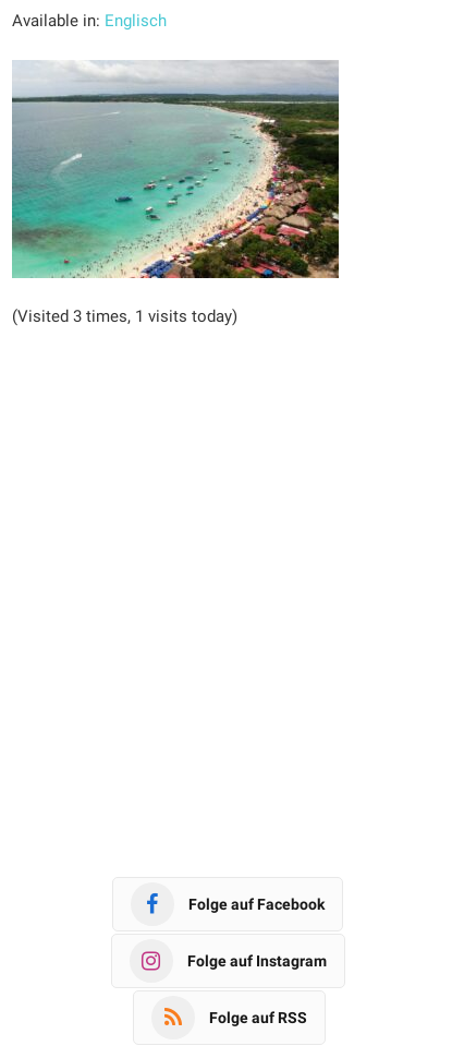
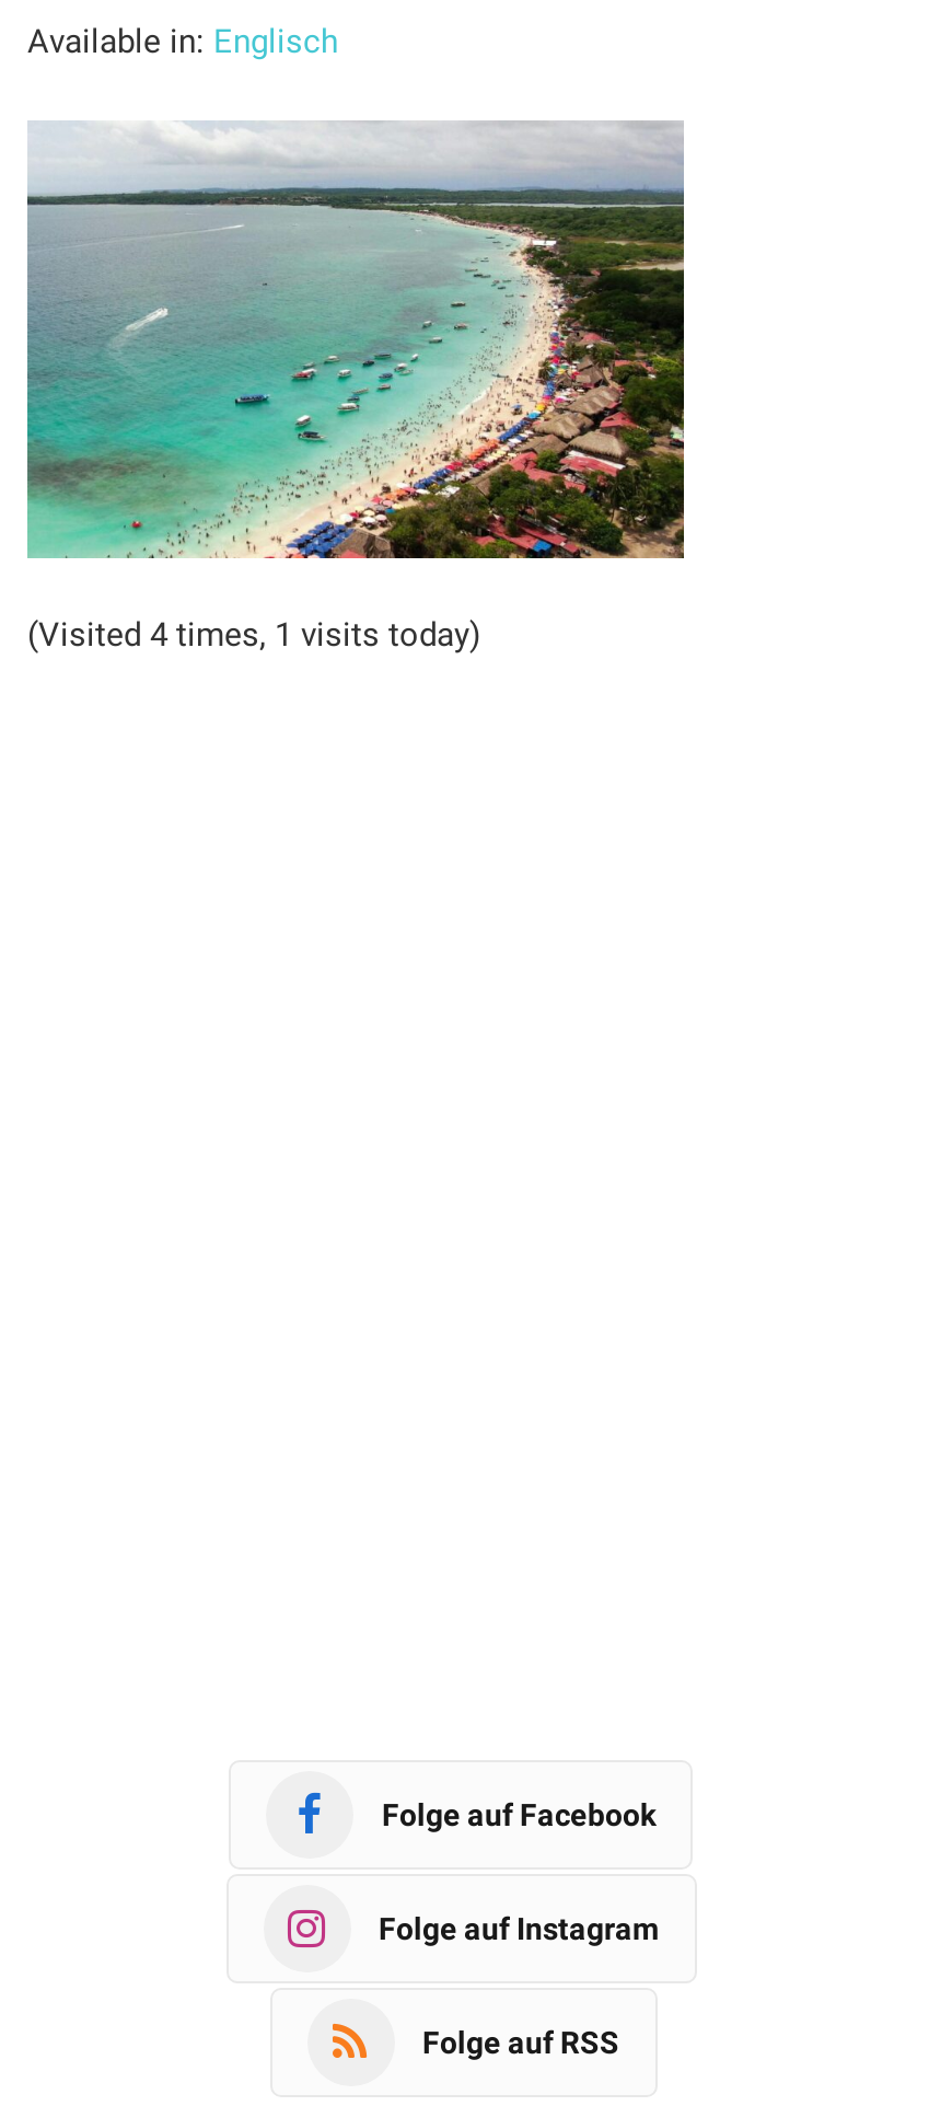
- (Visited 3 times, 1 visits today)
+ (Visited 4 times, 1 visits today)
